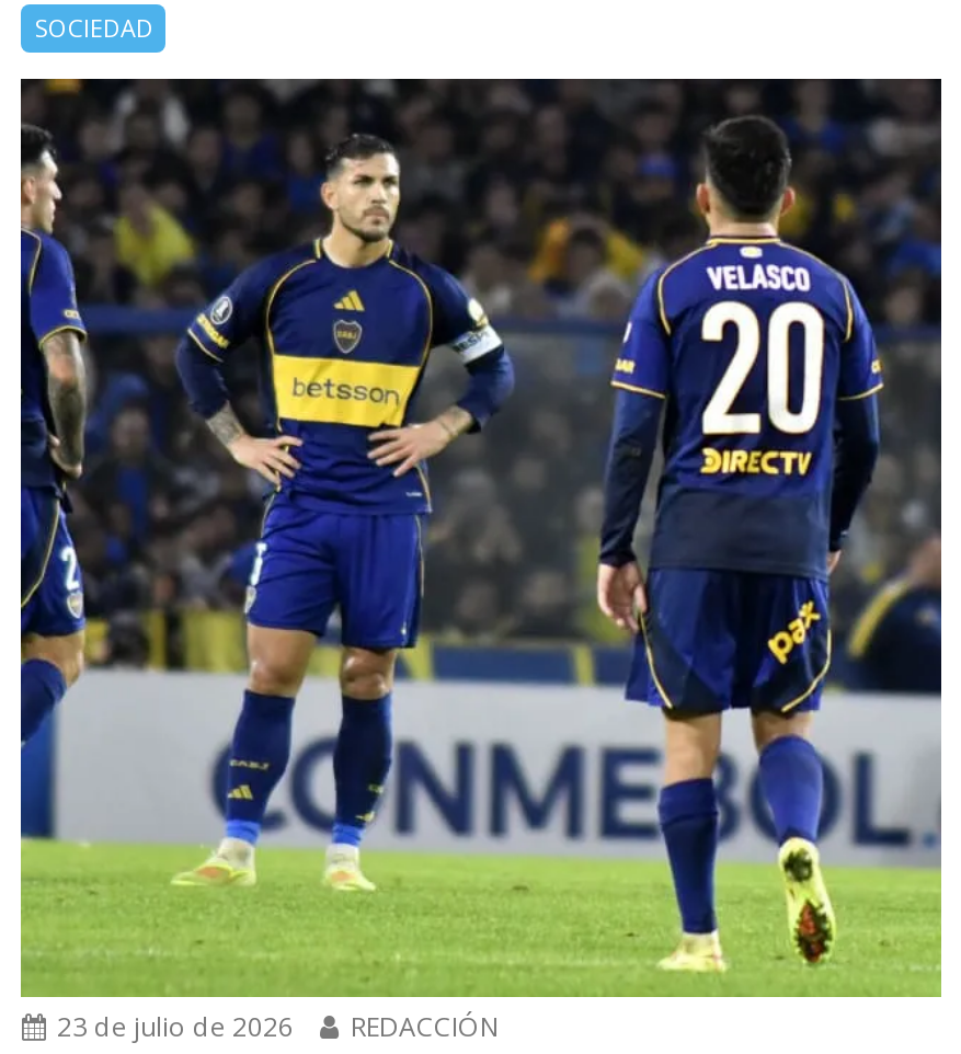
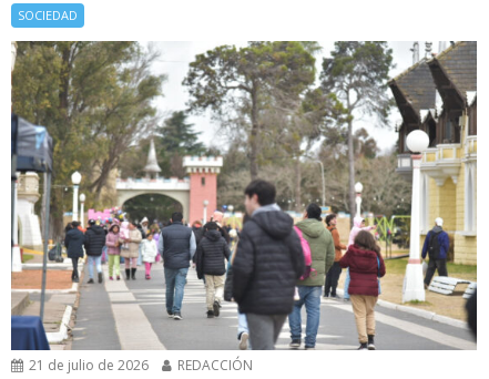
- [image]
- 23 de julio de 2026 REDACCIÓN
+ [image]
+ 21 de julio de 2026 REDACCIÓN
